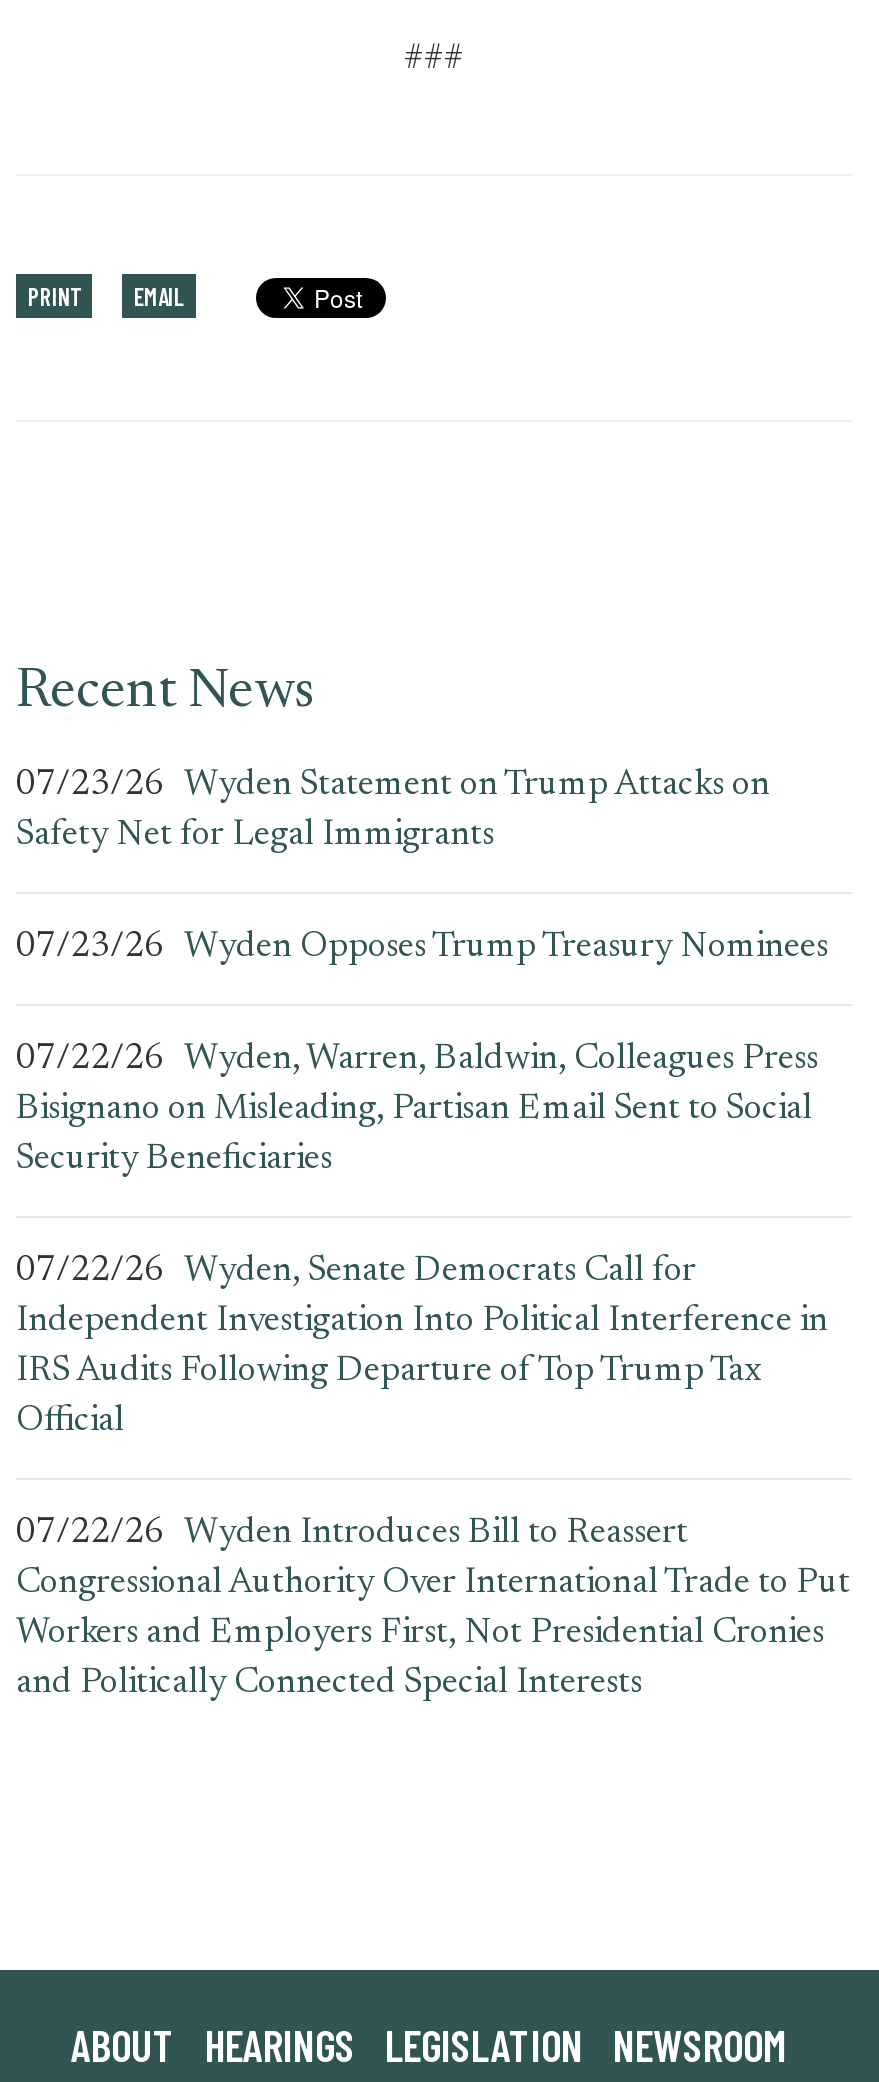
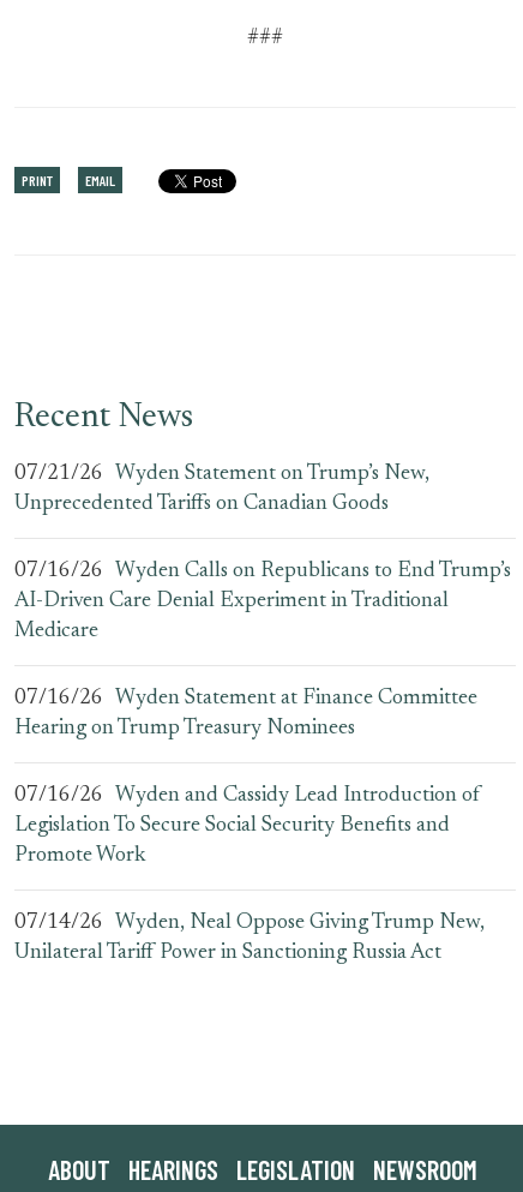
- 07/23/26 Wyden Statement on Trump Attacks on
- Safety Net for Legal Immigrants
+ 07/21/26 Wyden Statement on Trump’s New,
+ Unprecedented Tariffs on Canadian Goods

- 07/23/26 Wyden Opposes Trump Treasury Nominees
+ 07/16/26 Wyden Calls on Republicans to End Trump’s
+ AI-Driven Care Denial Experiment in Traditional
+ Medicare

- 07/22/26 Wyden, Warren, Baldwin, Colleagues Press
- Bisignano on Misleading, Partisan Email Sent to Social
- Security Beneficiaries
+ 07/16/26 Wyden Statement at Finance Committee
+ Hearing on Trump Treasury Nominees

- 07/22/26 Wyden, Senate Democrats Call for
- Independent Investigation Into Political Interference in
- IRS Audits Following Departure of Top Trump Tax
- Official
+ 07/16/26 Wyden and Cassidy Lead Introduction of
+ Legislation To Secure Social Security Benefits and
+ Promote Work

- 07/22/26 Wyden Introduces Bill to Reassert
- Congressional Authority Over International Trade to Put
- Workers and Employers First, Not Presidential Cronies
- and Politically Connected Special Interests
+ 07/14/26 Wyden, Neal Oppose Giving Trump New,
+ Unilateral Tariff Power in Sanctioning Russia Act
